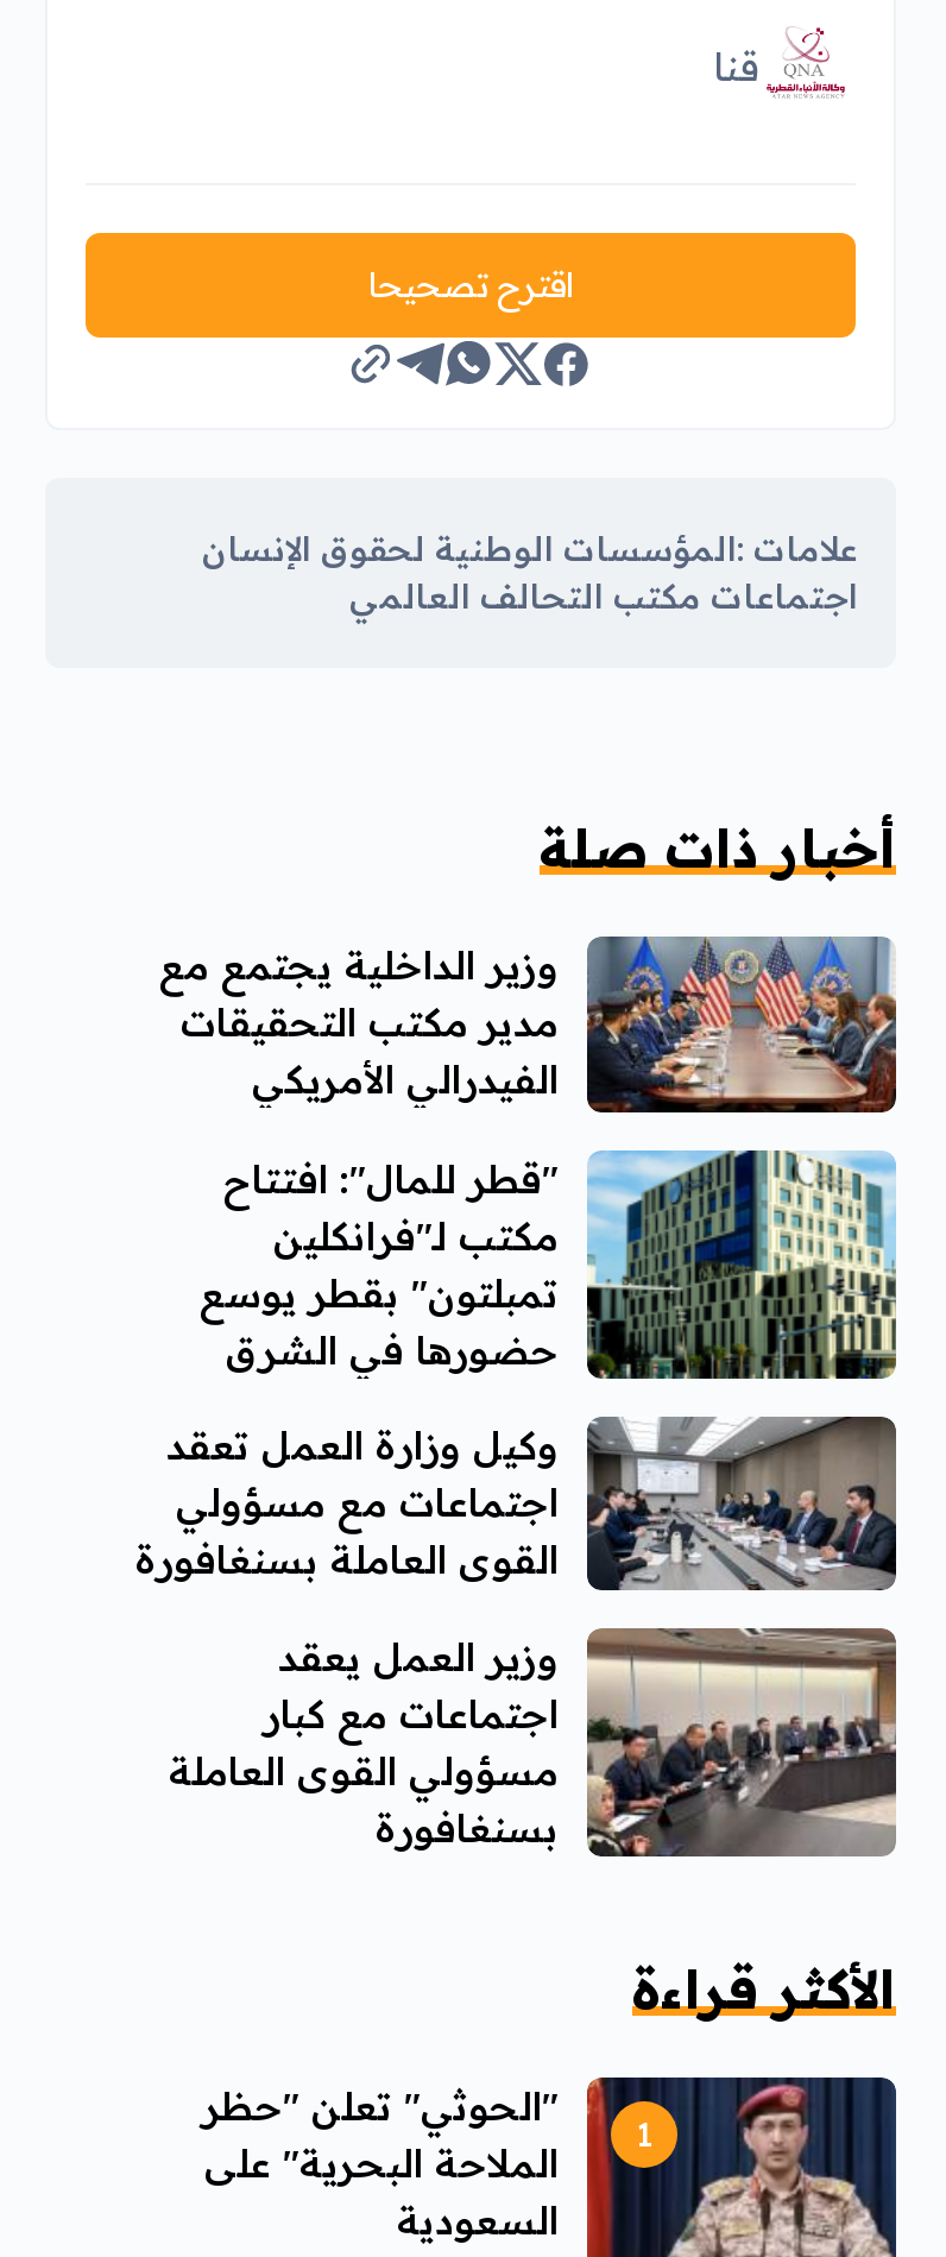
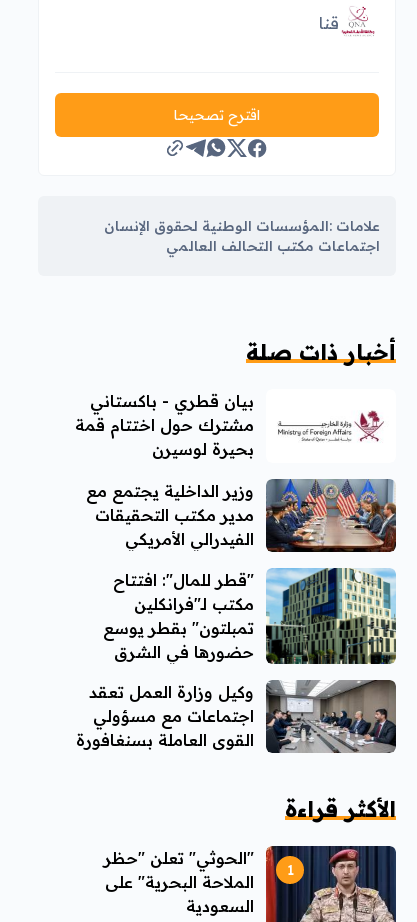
+ [image]
+ بيان قطري - باكستاني
+ مشترك حول اختتام قمة
+ بحيرة لوسيرن

moved down: [image] | وزير الداخلية يجتمع مع | مدير مكتب التحقيقات | ... | اجتماعات مع مسؤولي | القوى العاملة بسنغافورة

- [image]
- وزير العمل يعقد
- اجتماعات مع كبار
- مسؤولي القوى العاملة
- بسنغافورة
